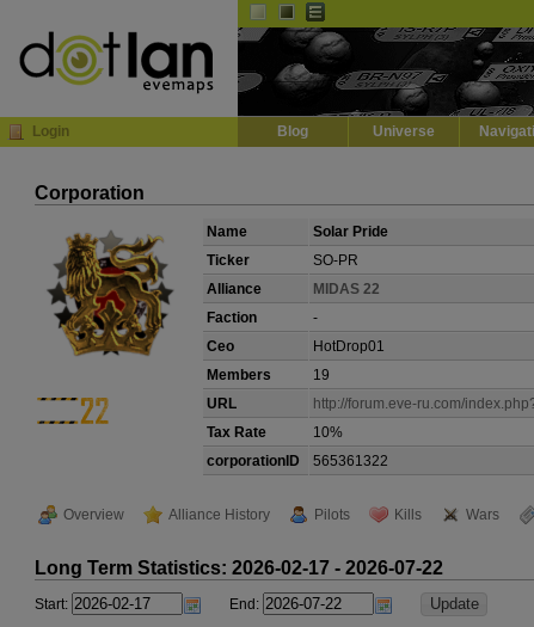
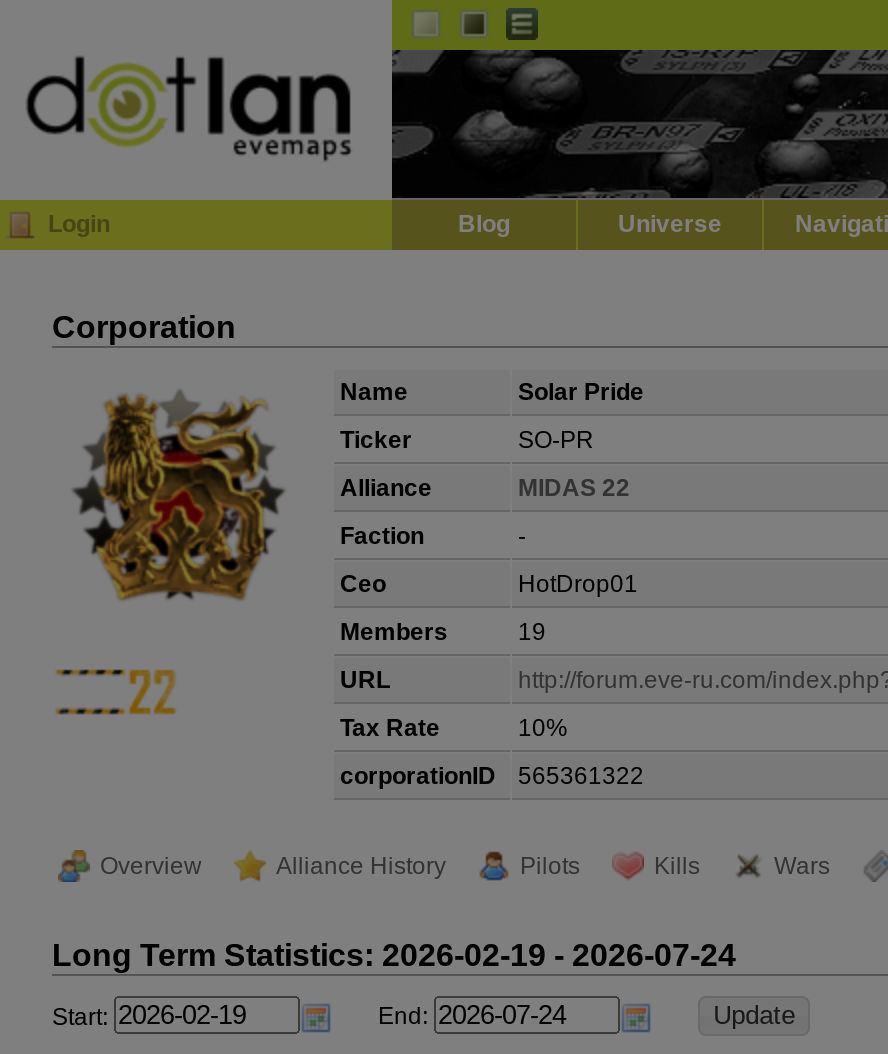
- Long Term Statistics: 2026-02-17 - 2026-07-22
+ Long Term Statistics: 2026-02-19 - 2026-07-24
